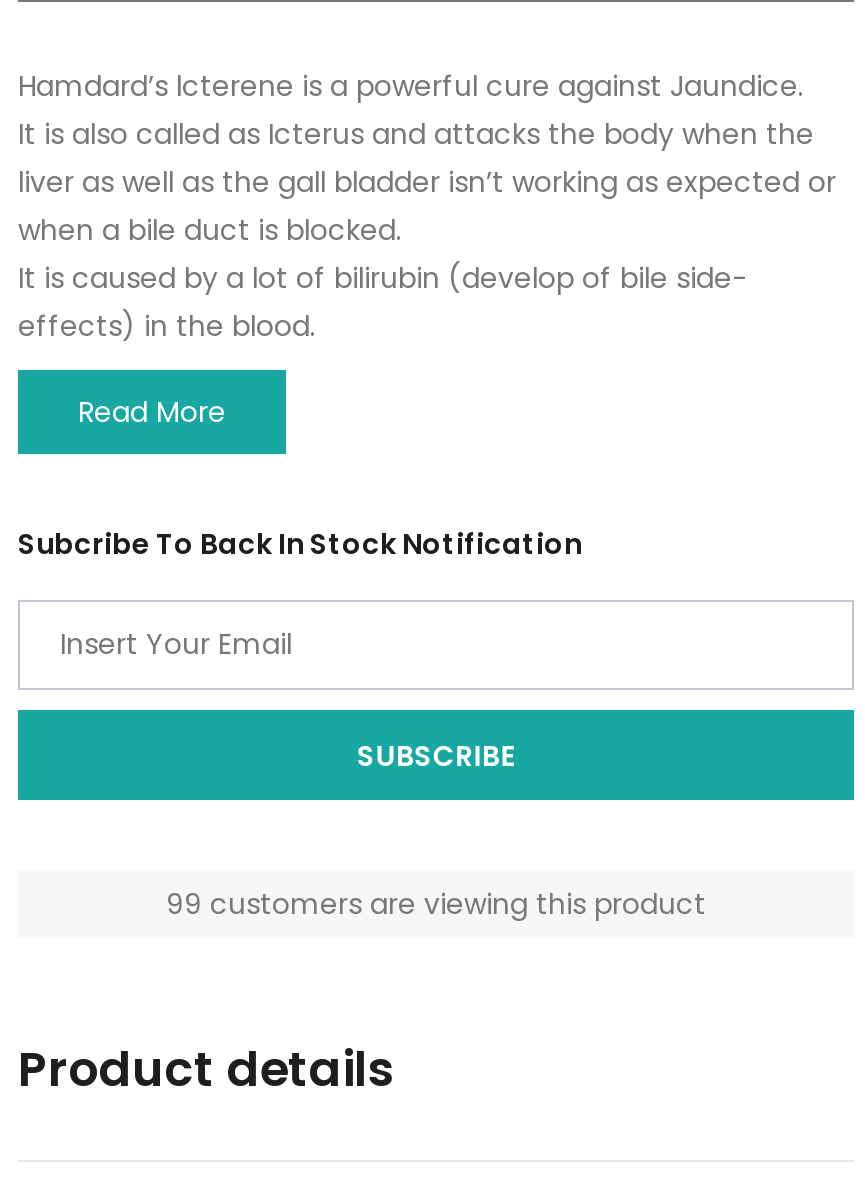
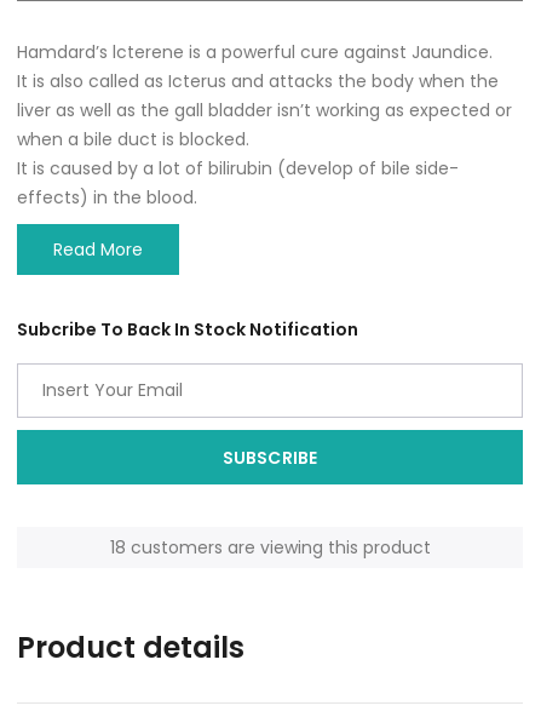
- 99 customers are viewing this product
+ 18 customers are viewing this product
